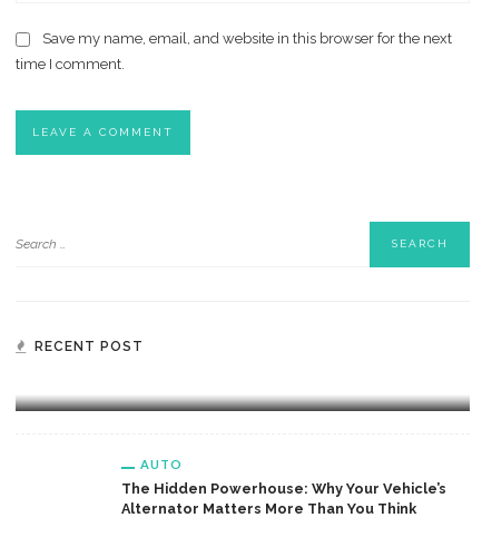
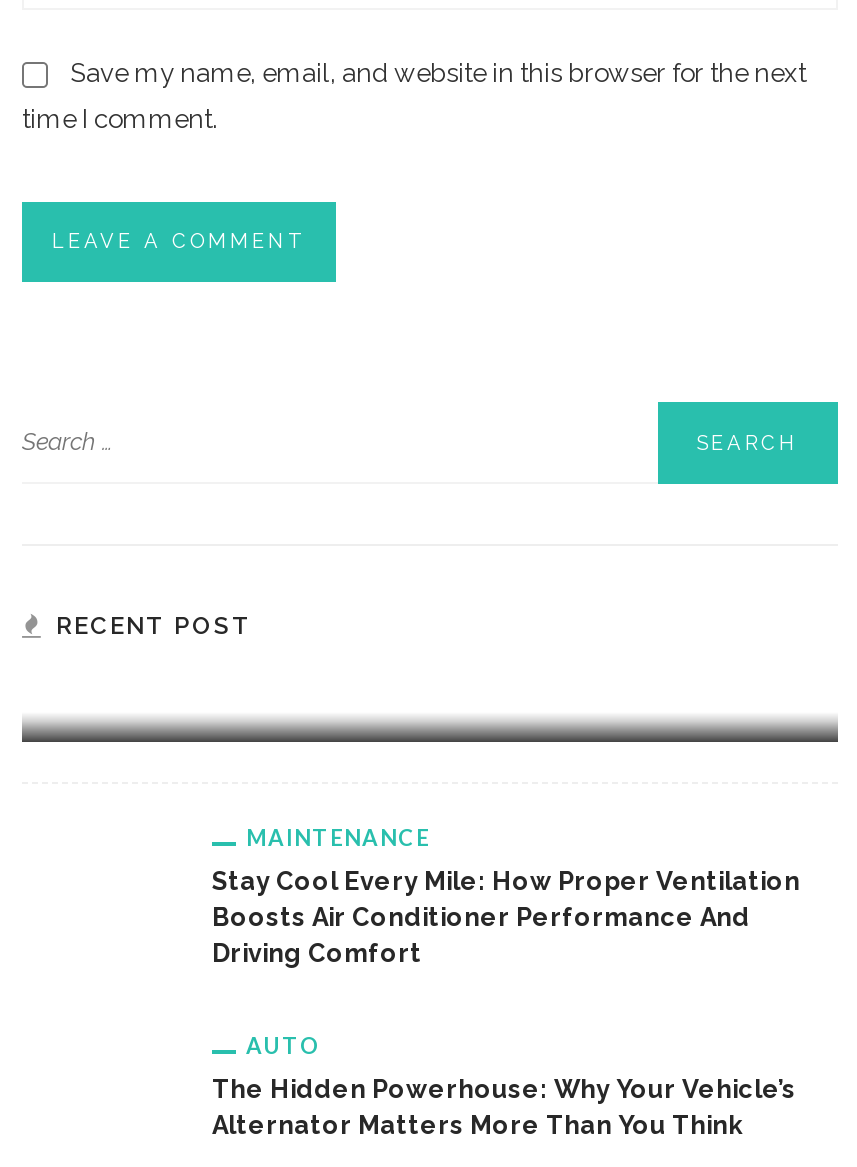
+ MAINTENANCE
+ Stay Cool Every Mile: How Proper Ventilation
+ Boosts Air Conditioner Performance And
+ Driving Comfort
